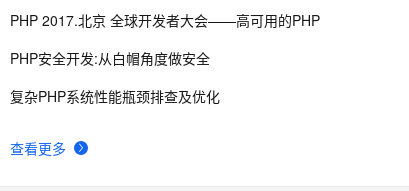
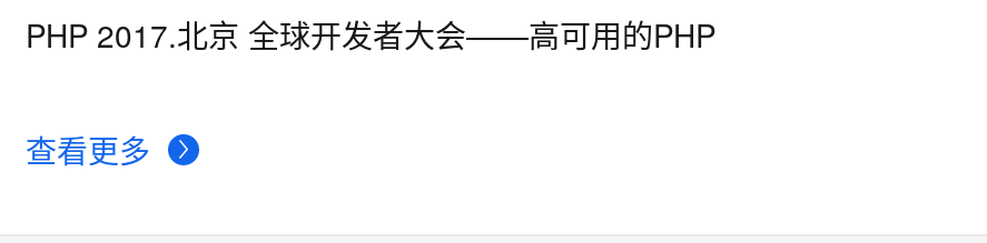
- PHP安全开发:从白帽角度做安全
- 复杂PHP系统性能瓶颈排查及优化
